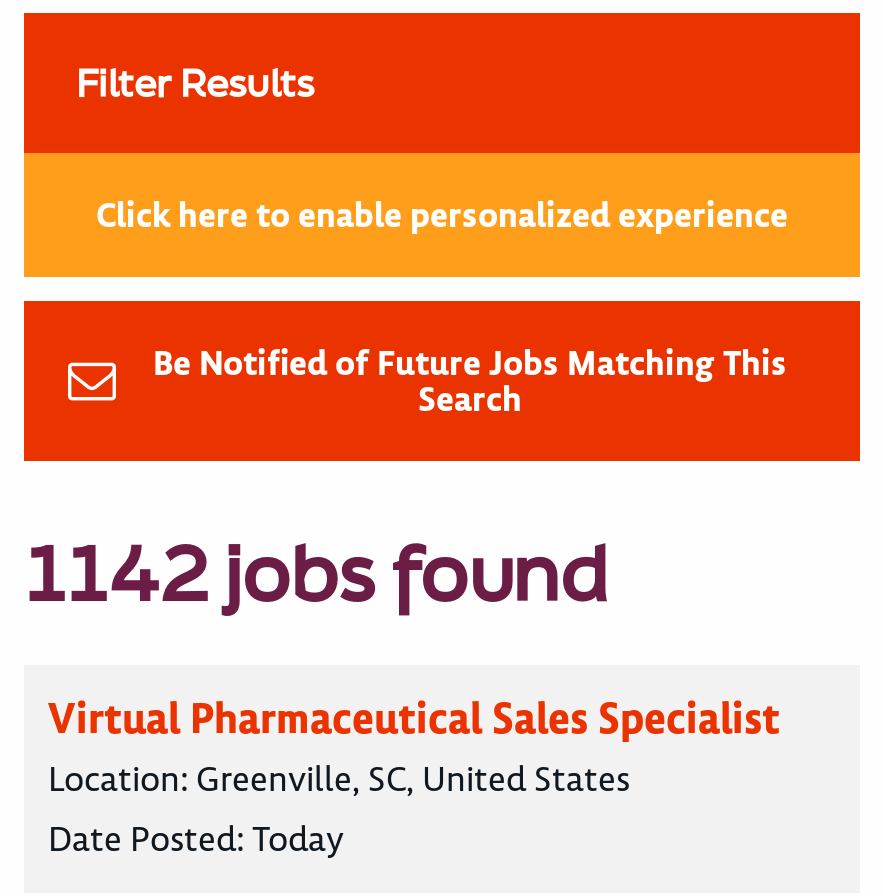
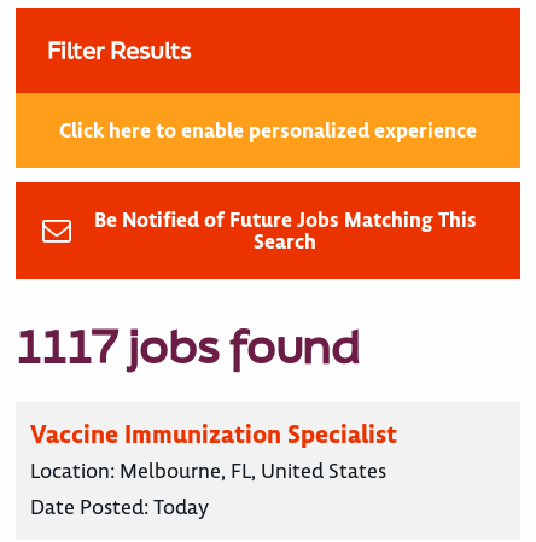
- 1142 jobs found
+ 1117 jobs found

- Virtual Pharmaceutical Sales Specialist
- Location: Greenville, SC, United States
+ Vaccine Immunization Specialist
+ Location: Melbourne, FL, United States
